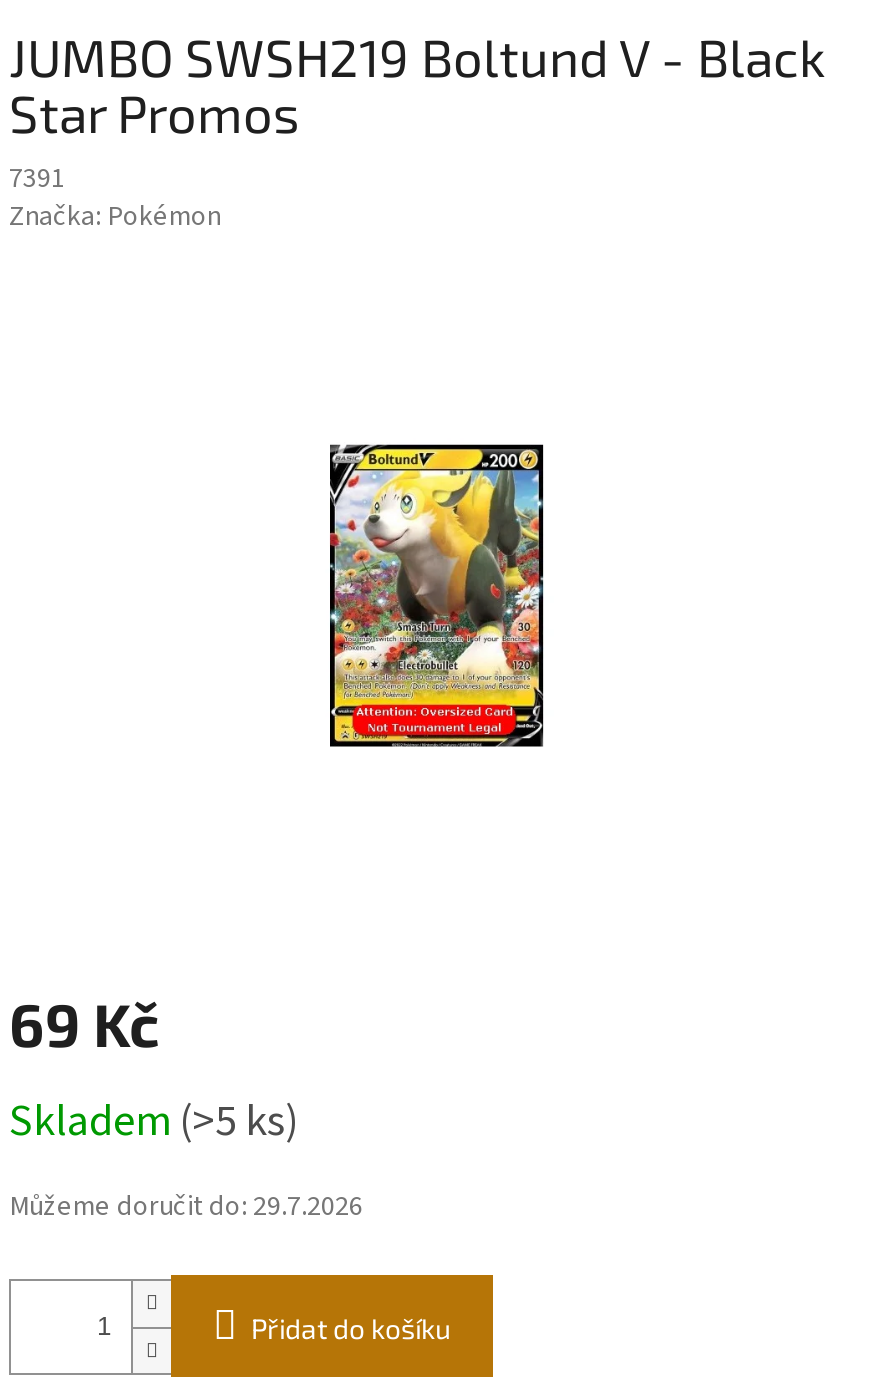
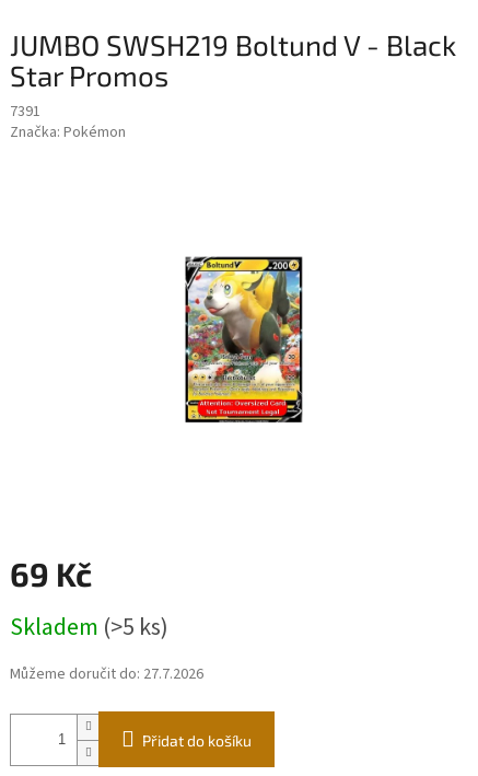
- Můžeme doručit do: 29.7.2026
+ Můžeme doručit do: 27.7.2026
